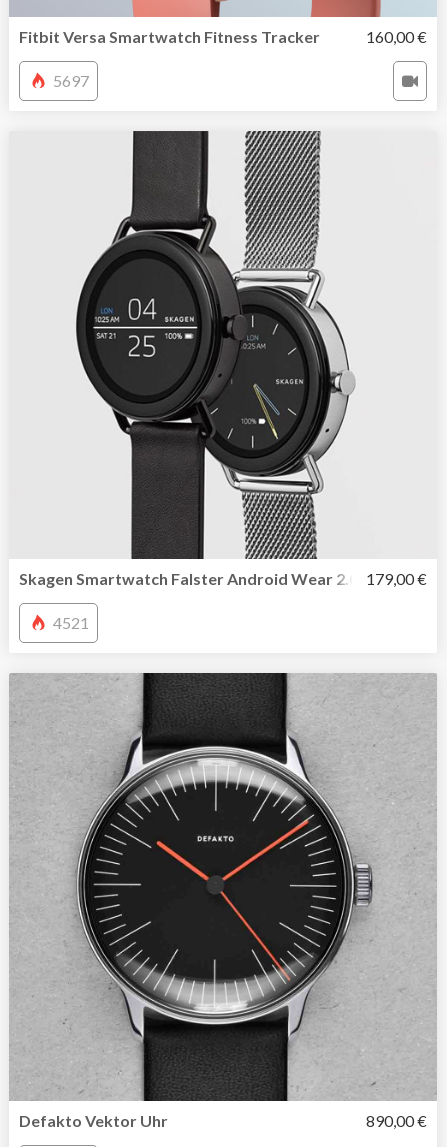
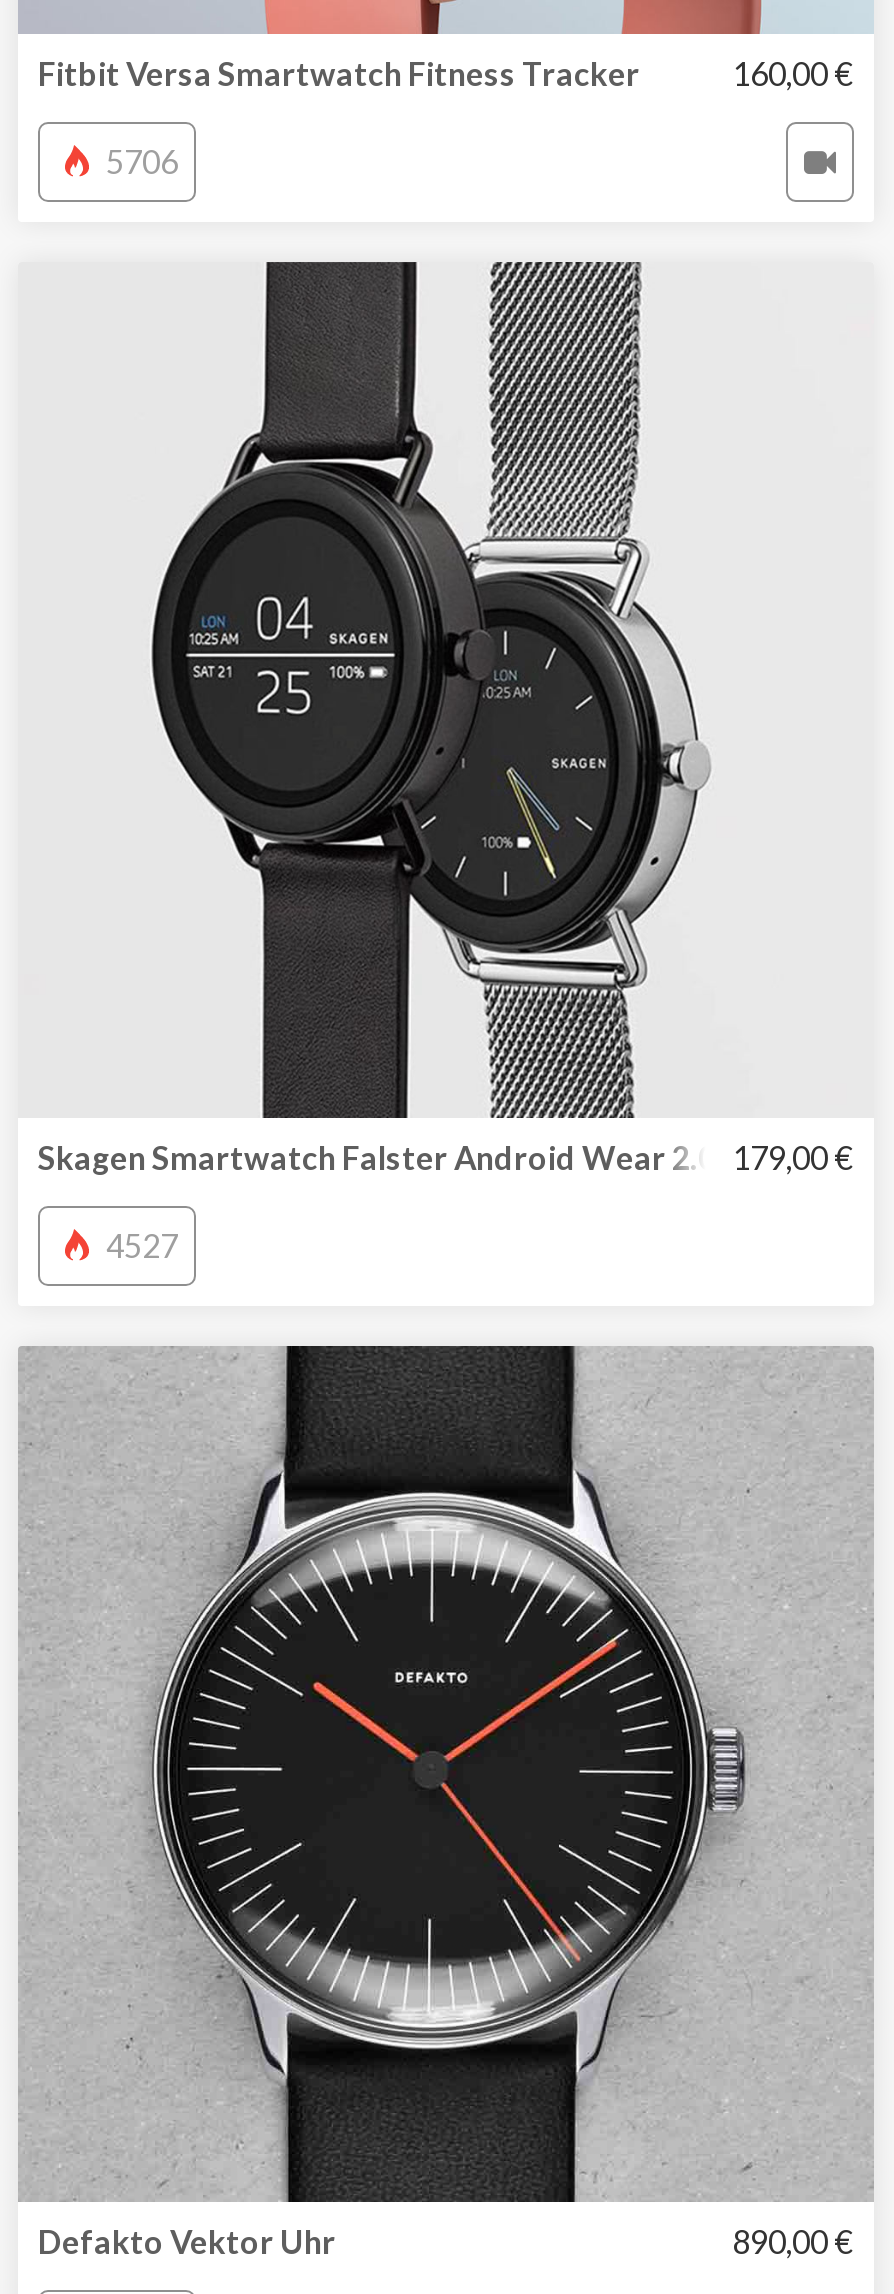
- 5697
+ 5706

- 4521
+ 4527
